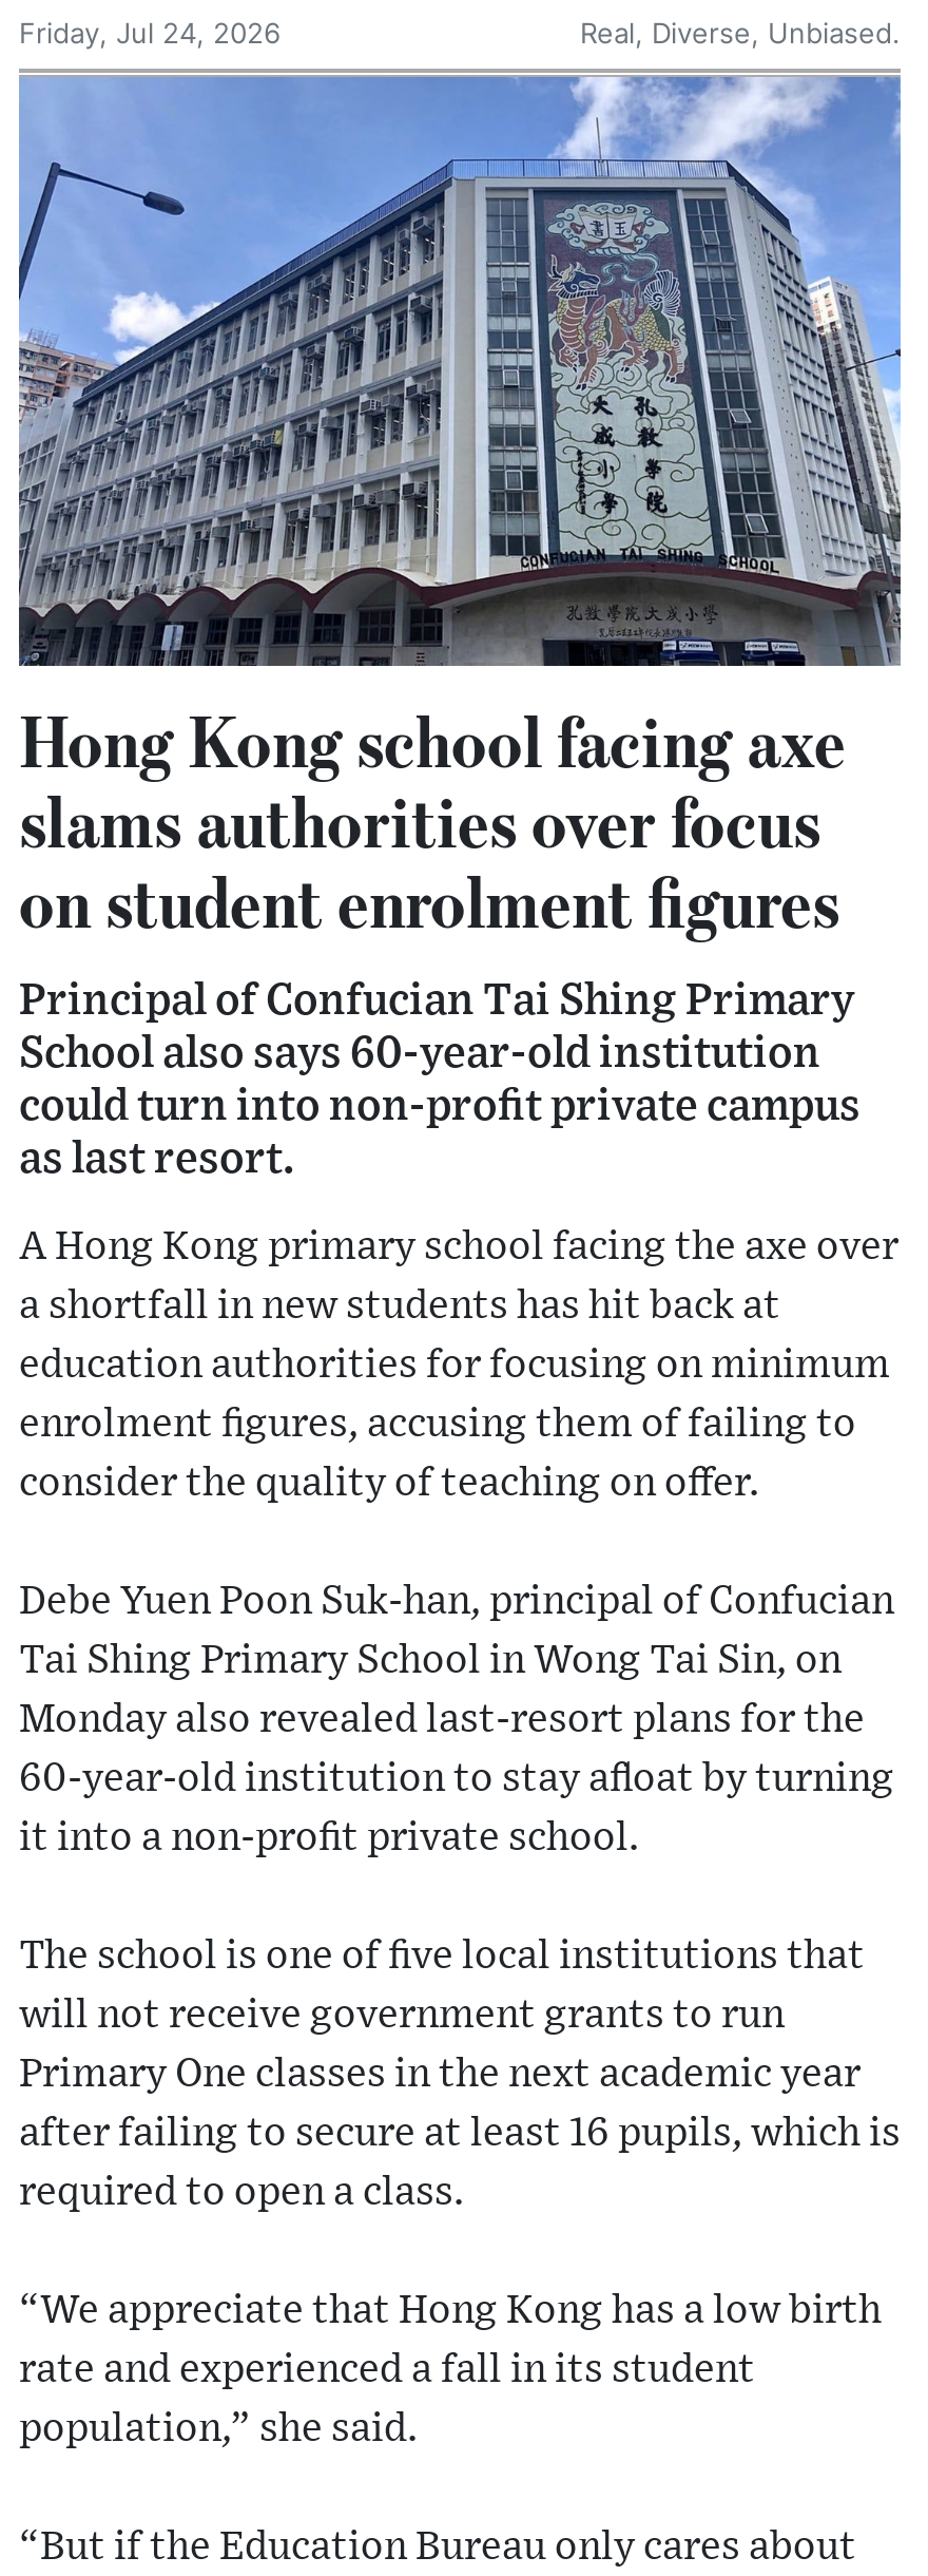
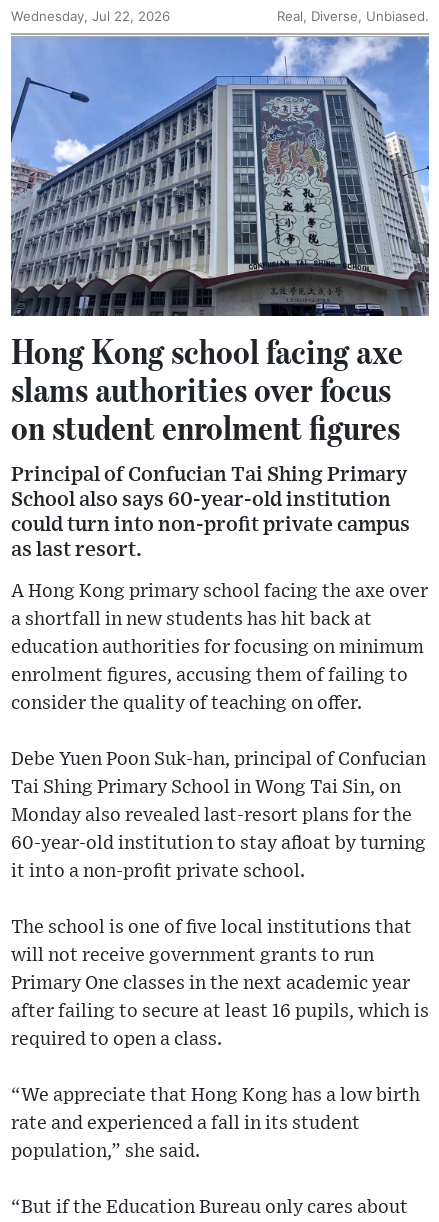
- Friday, Jul 24, 2026
+ Wednesday, Jul 22, 2026
